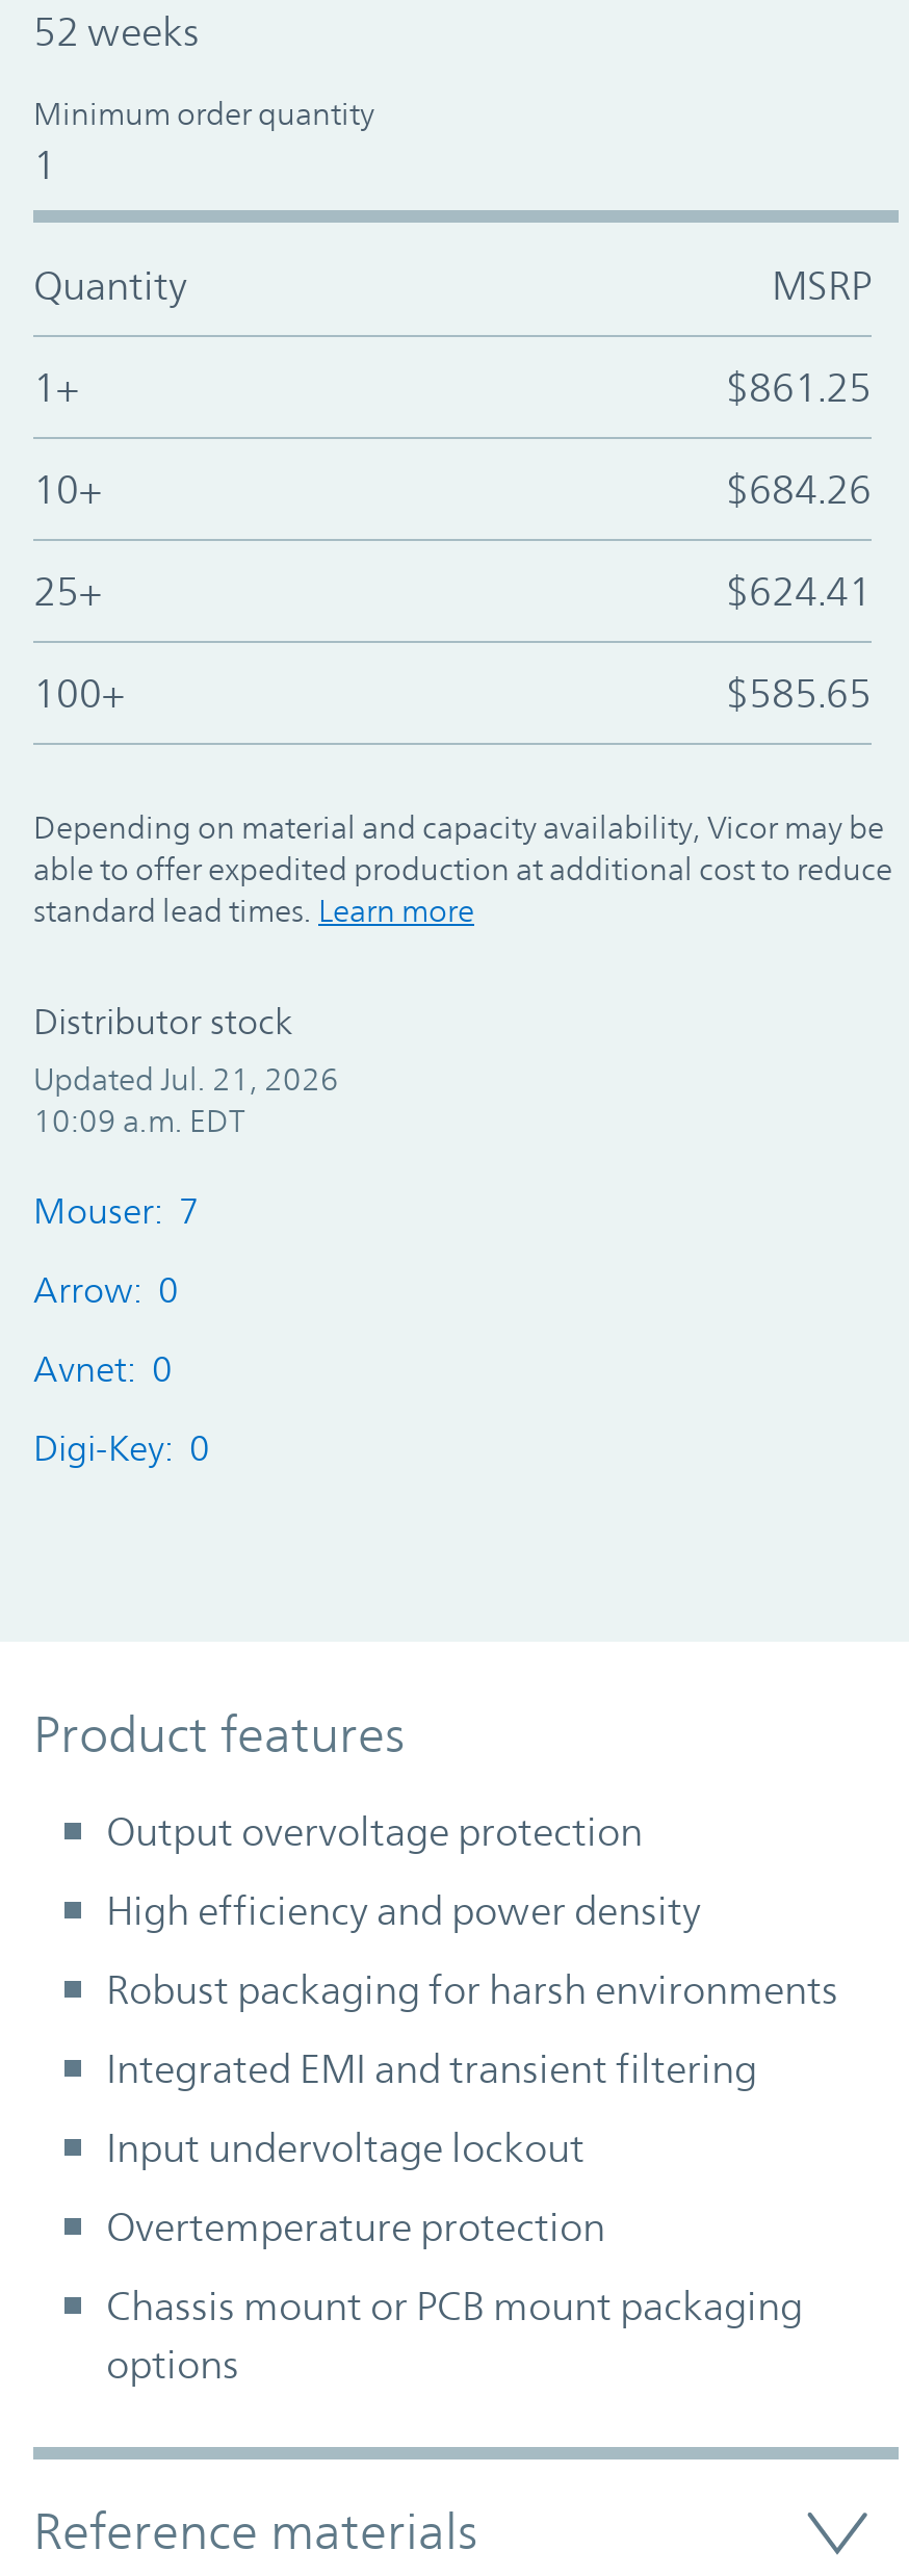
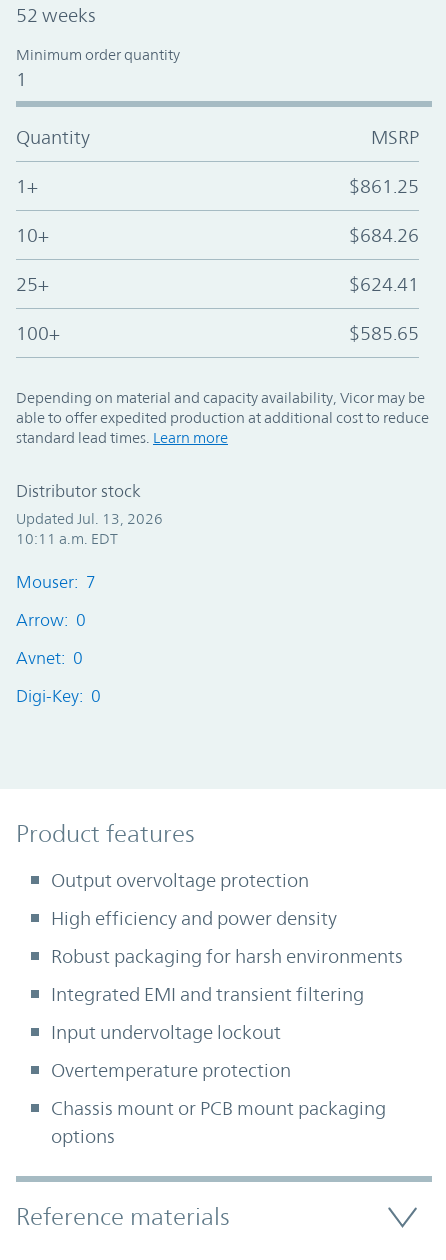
- Updated Jul. 21, 2026
+ Updated Jul. 13, 2026

- 10:09 a.m. EDT
+ 10:11 a.m. EDT
